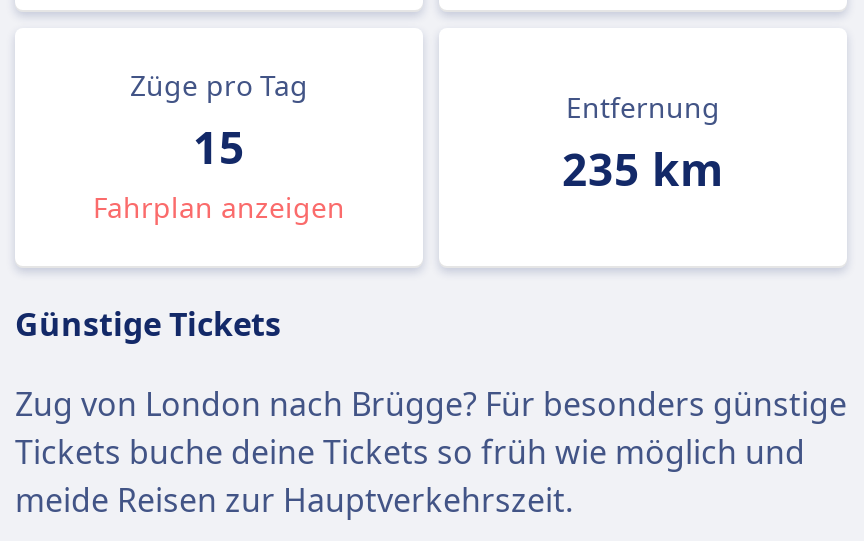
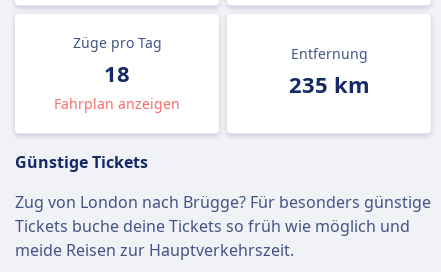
- 15
+ 18
